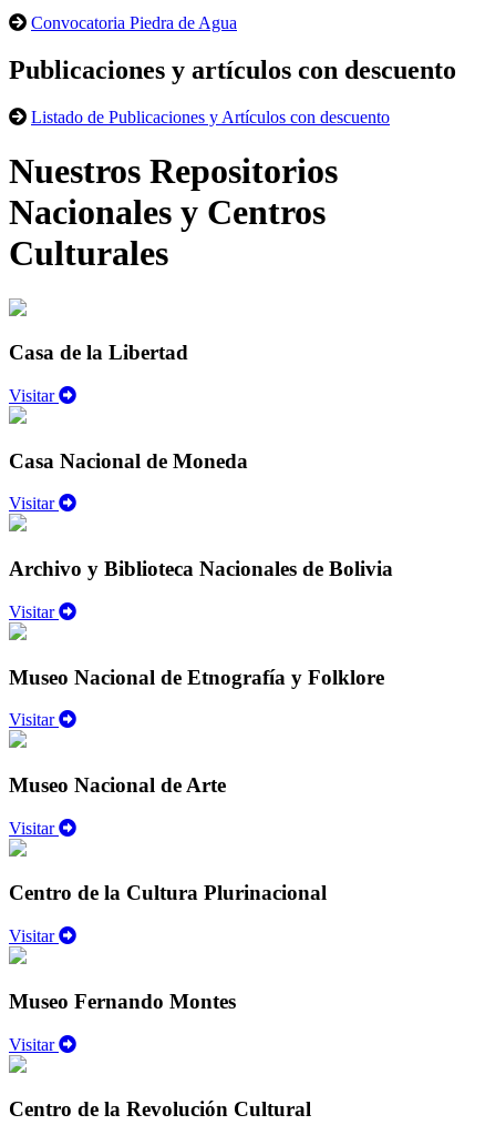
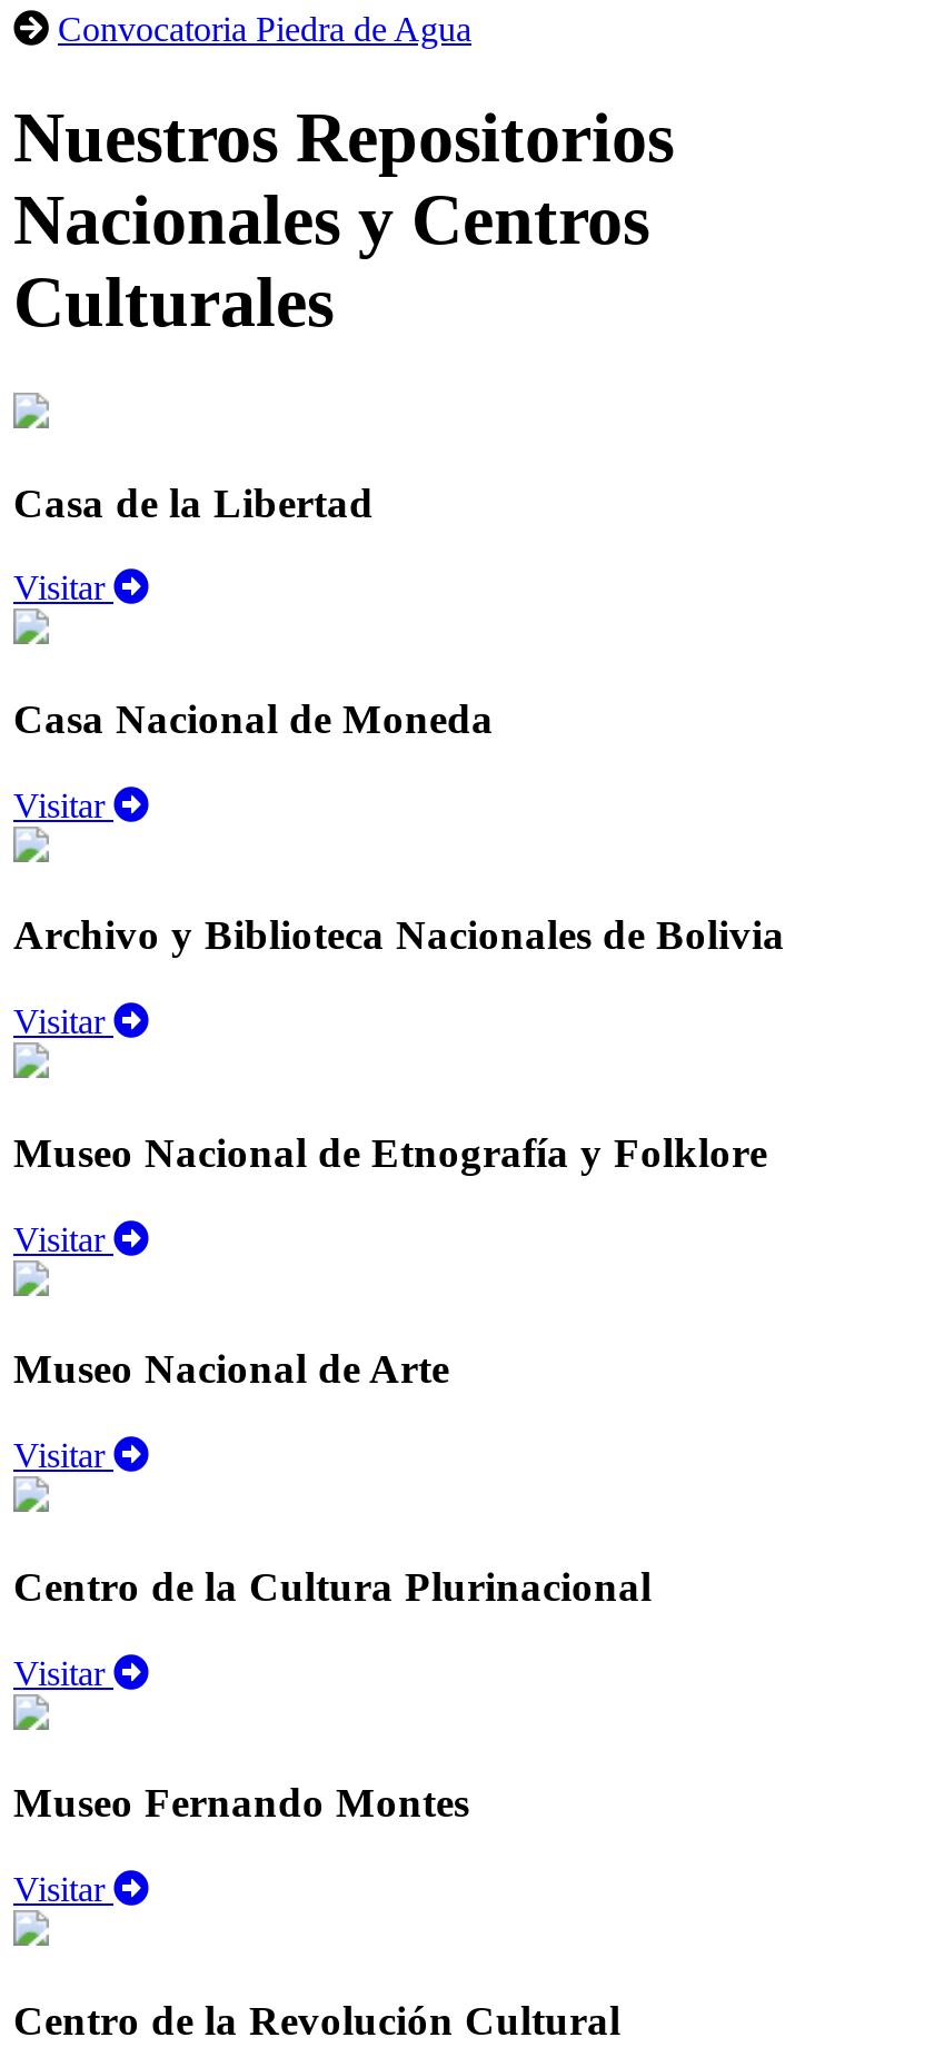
- Publicaciones y artículos con descuento
- Listado de Publicaciones y Artículos con descuento
